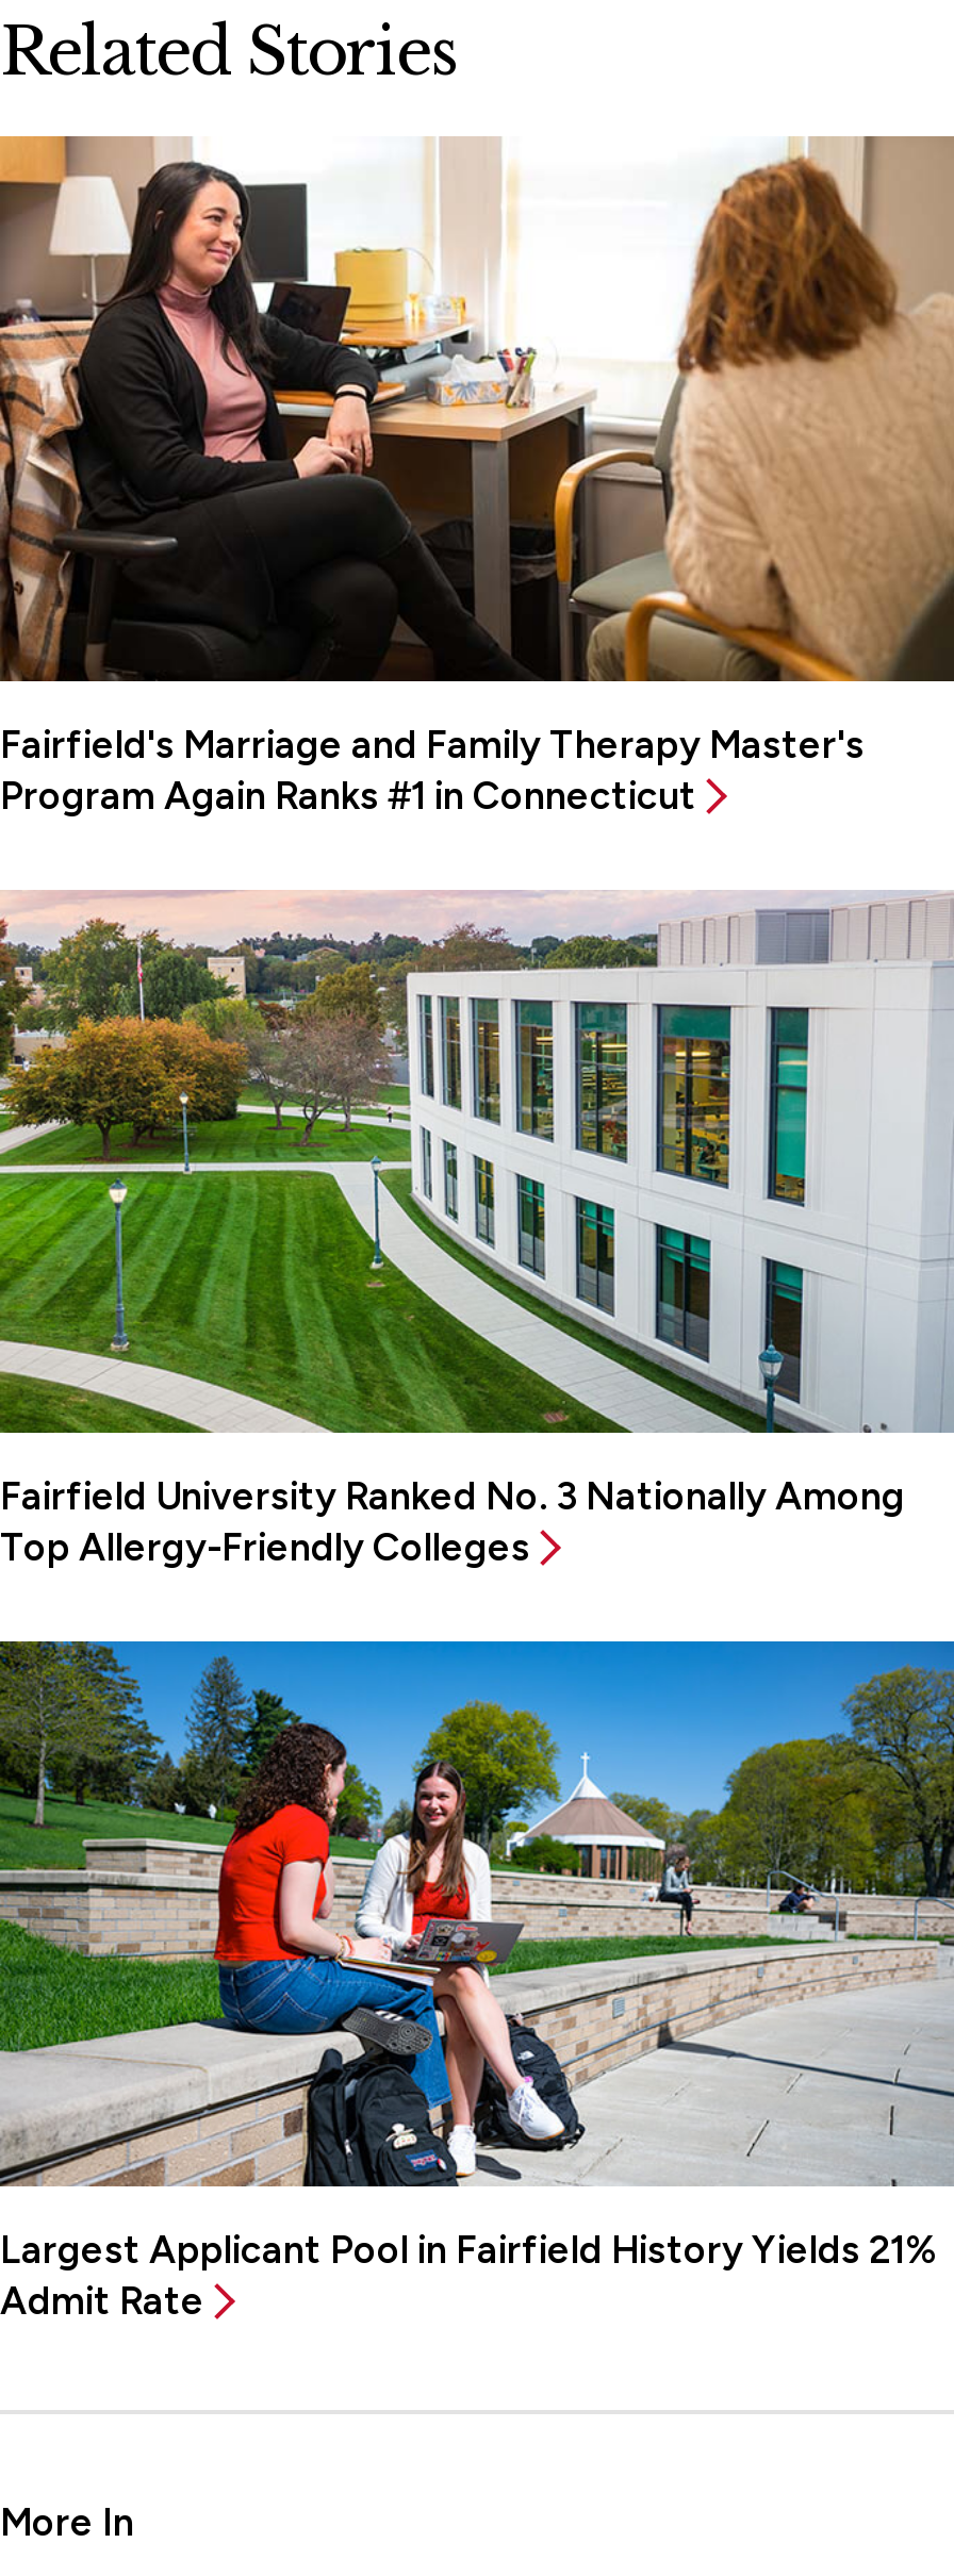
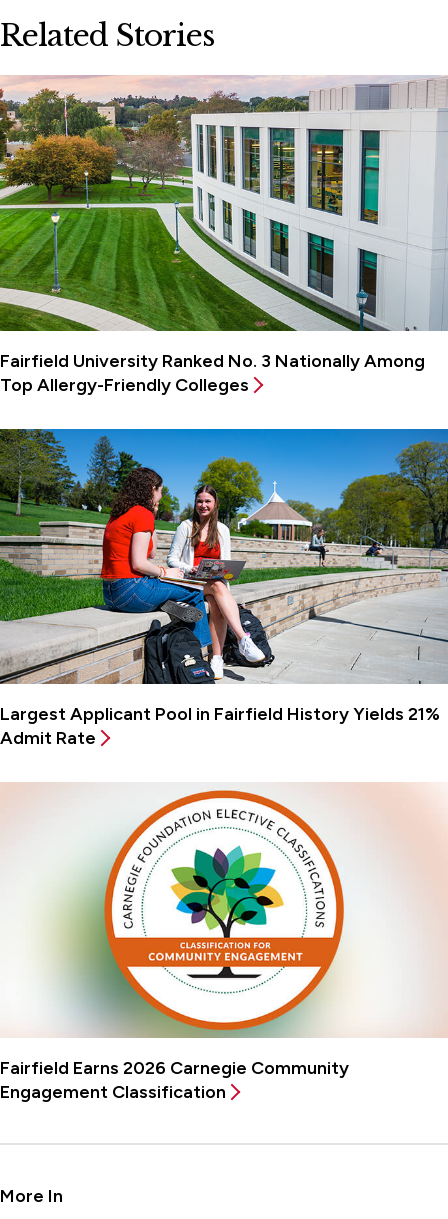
- [image]
- Fairfield's Marriage and Family Therapy Master's
- Program Again Ranks #1 in Connecticut

moved up: [image] | Fairfield University Ranked No. 3 Nationally Among | Top Allergy-Friendly Colleges | Largest Applicant Pool in Fairfield History Yields 21% | Admit Rate

+ [image]
+ Fairfield Earns 2026 Carnegie Community
+ Engagement Classification
